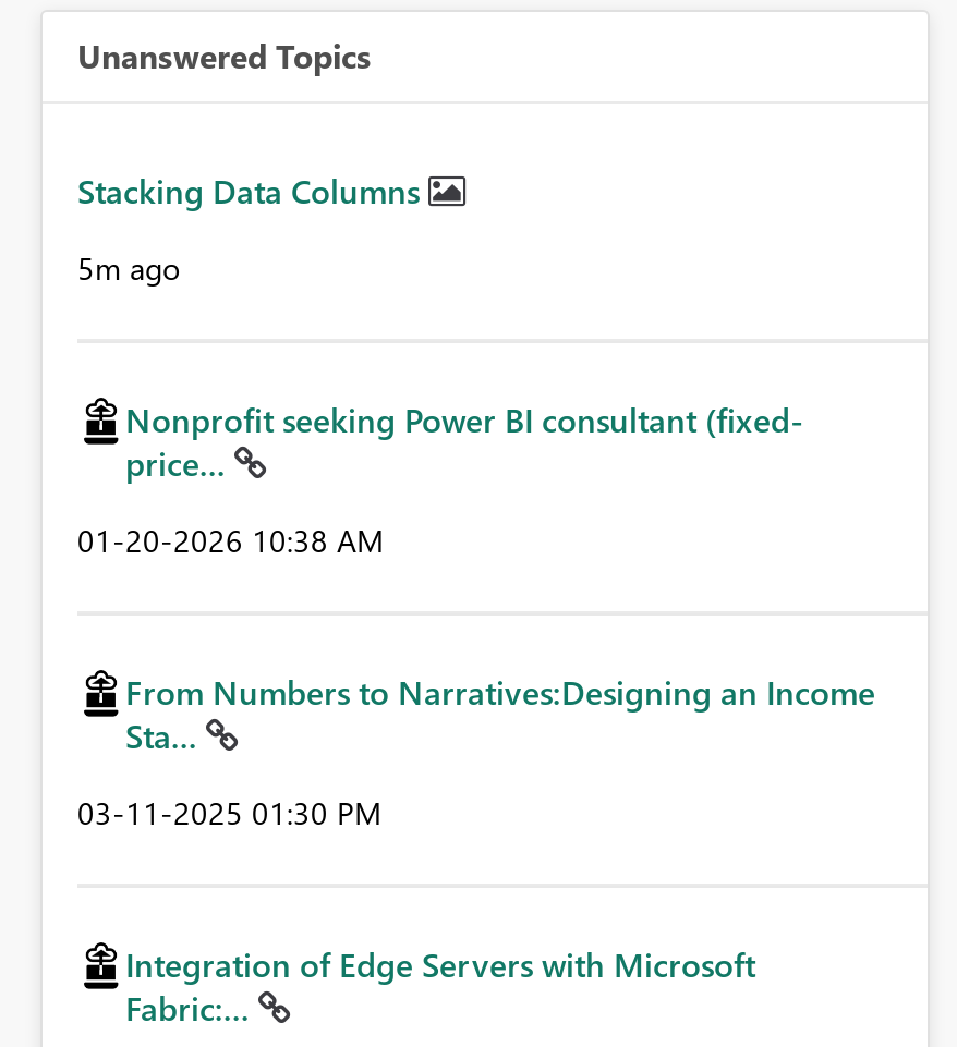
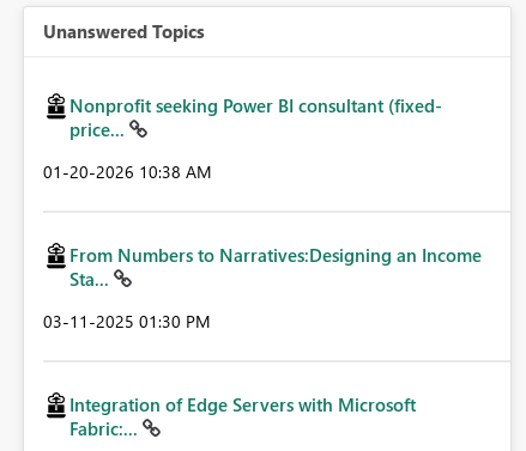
- Stacking Data Columns
- 5m ago
